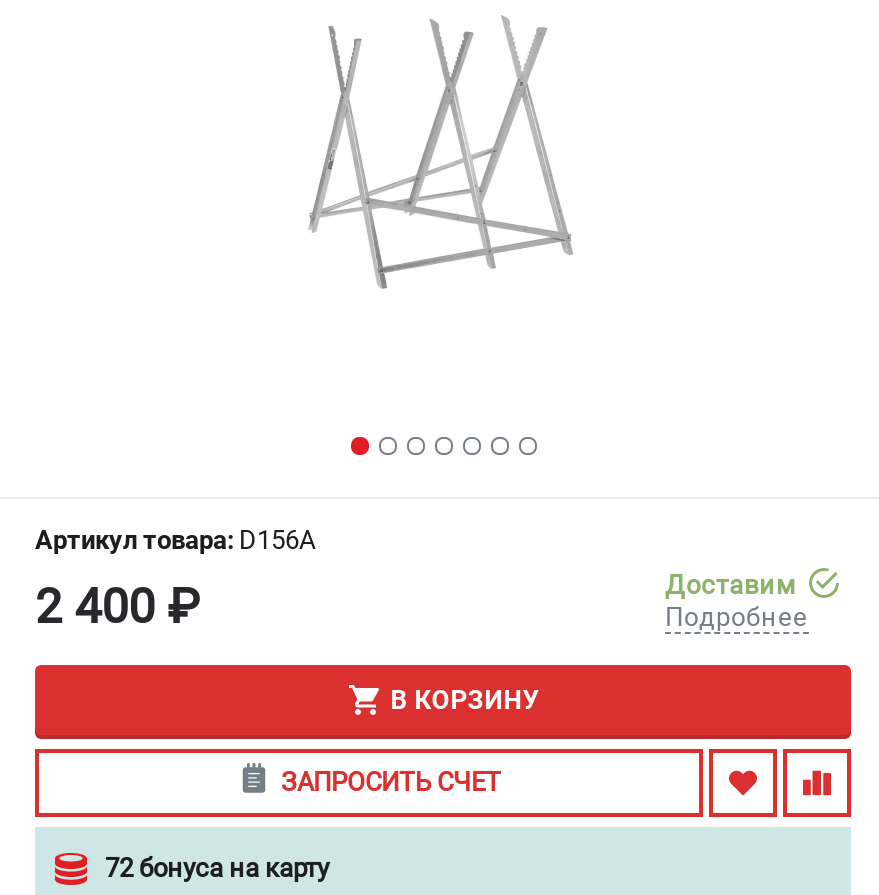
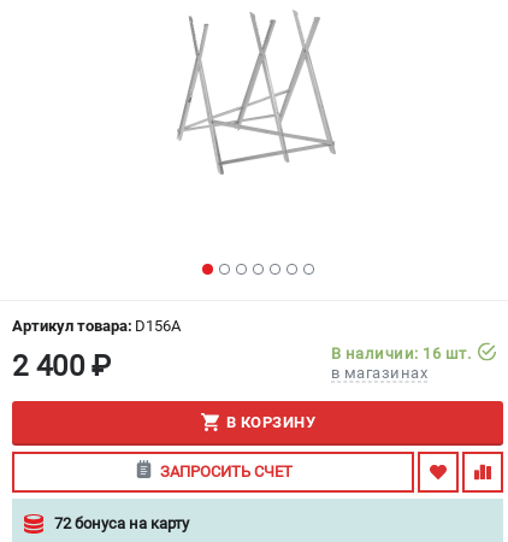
- Доставим
- Подробнее
+ В наличии: 16 шт.
+ в магазинах
